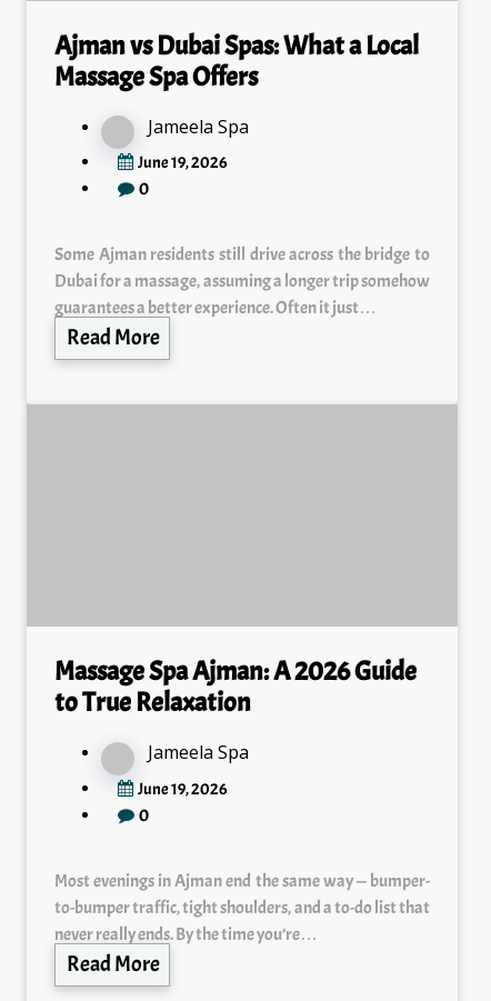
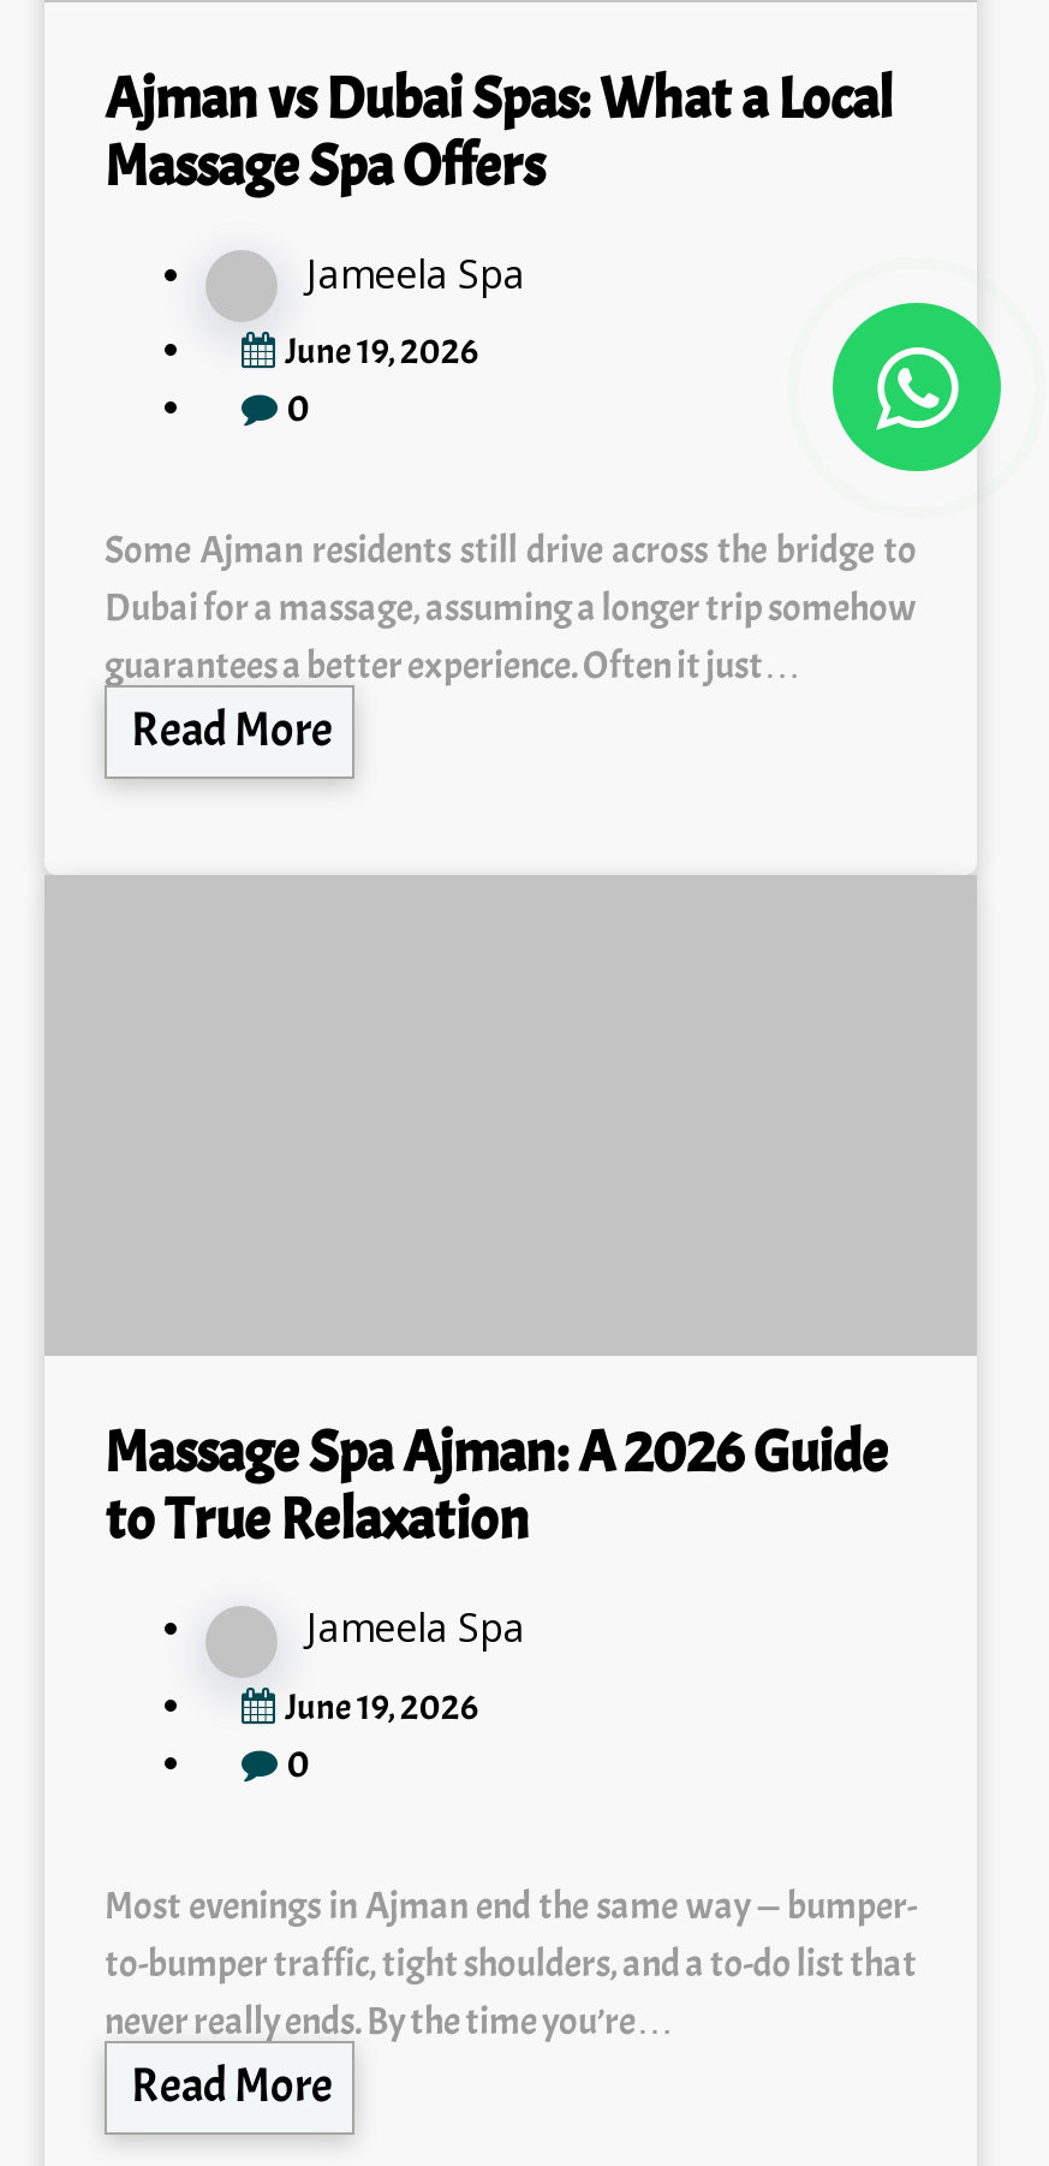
+ [image]
